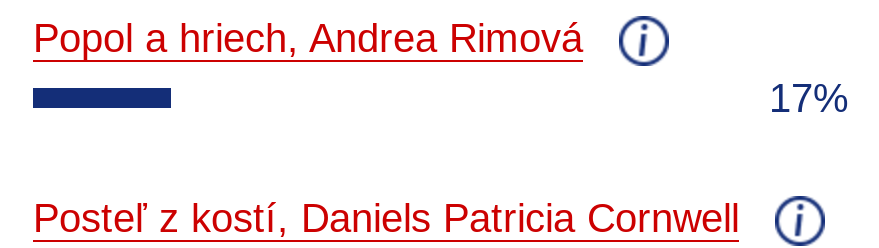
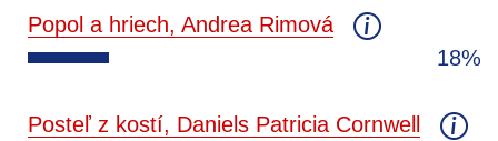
- 17%
+ 18%
